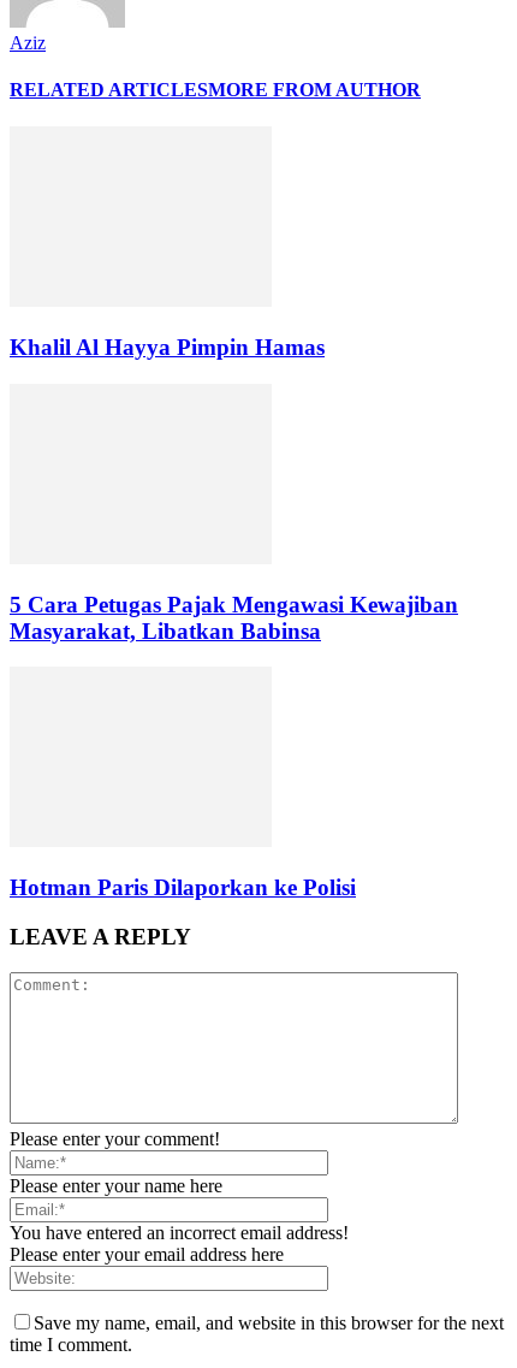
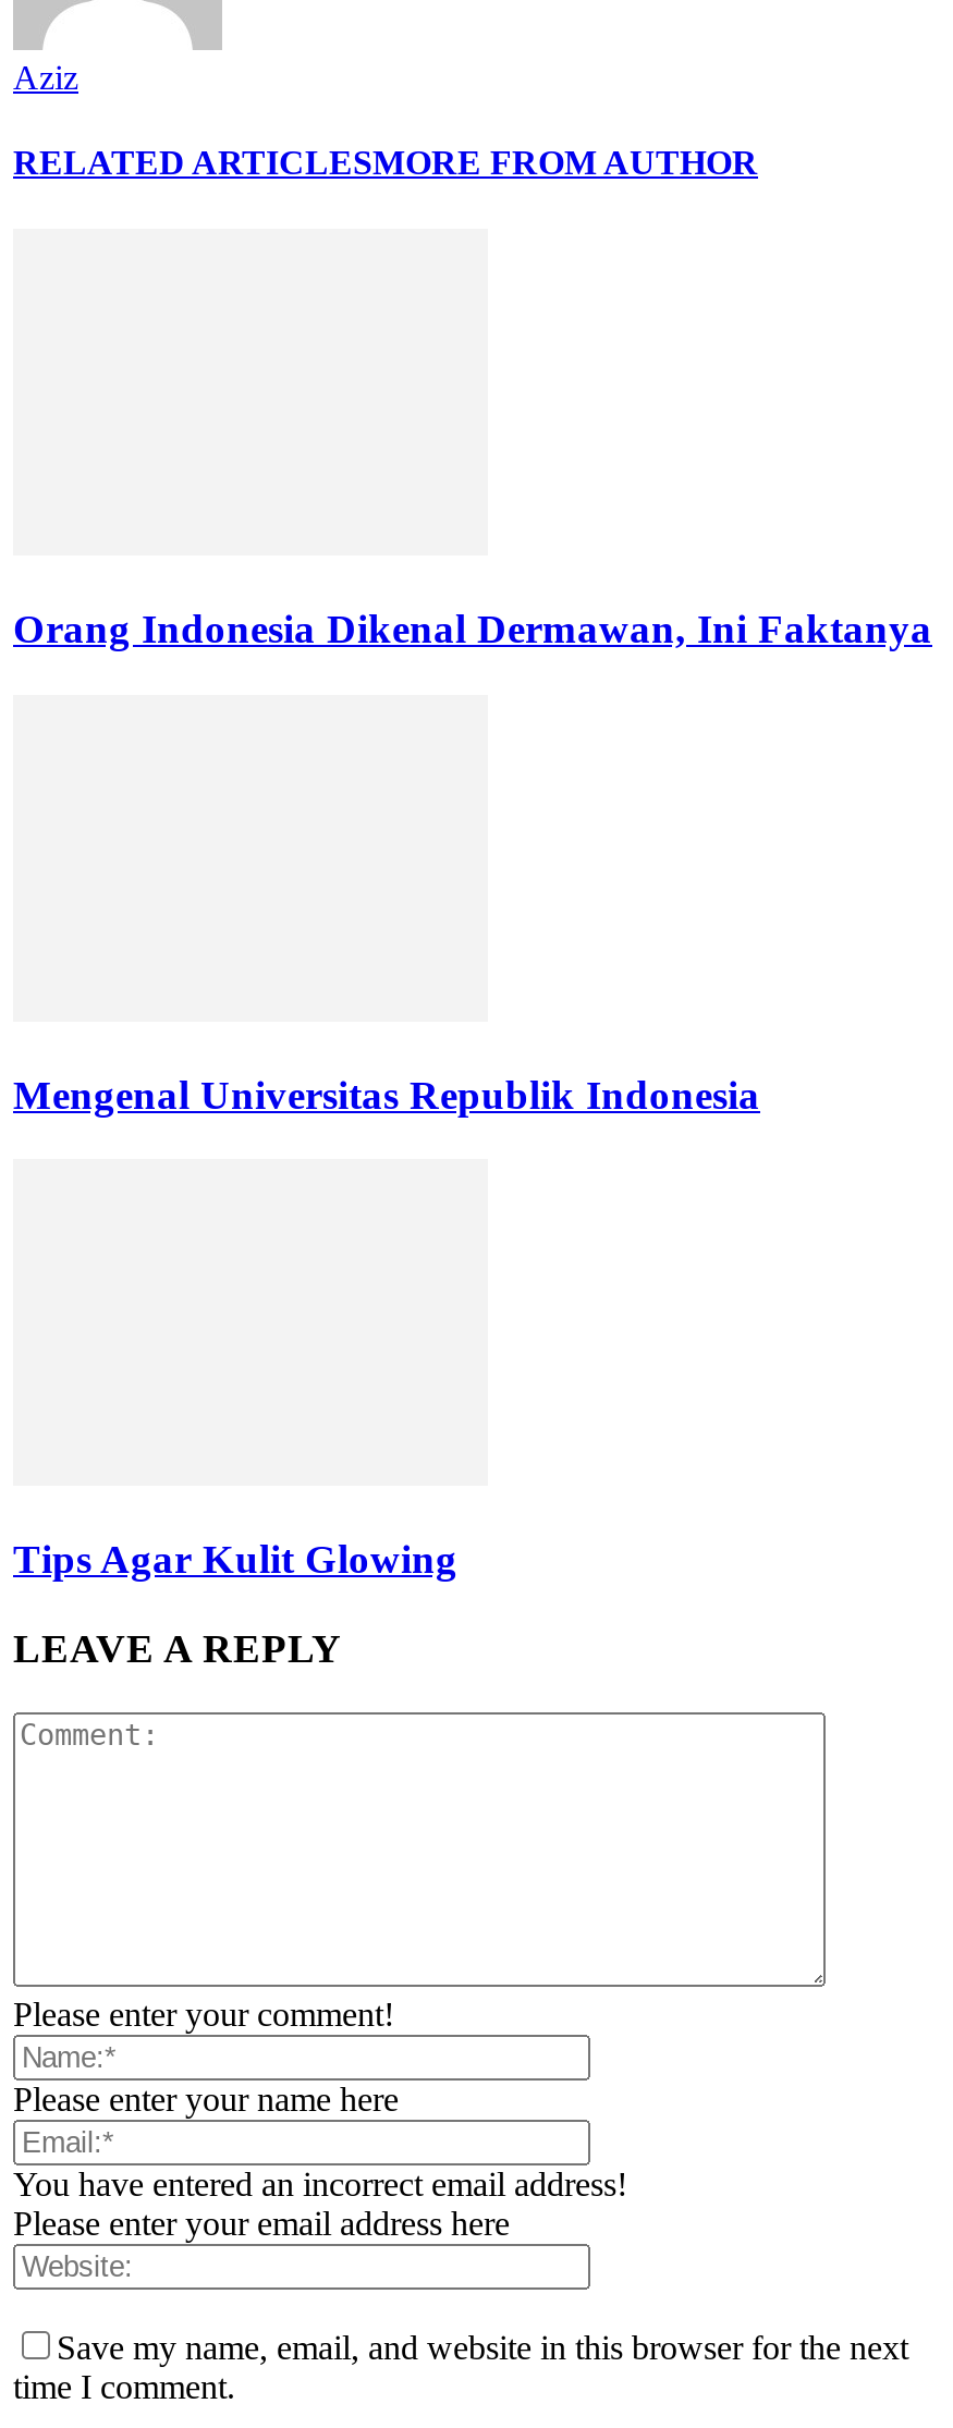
- Khalil Al Hayya Pimpin Hamas
+ Orang Indonesia Dikenal Dermawan, Ini Faktanya

- 5 Cara Petugas Pajak Mengawasi Kewajiban
- Masyarakat, Libatkan Babinsa
+ Mengenal Universitas Republik Indonesia

- Hotman Paris Dilaporkan ke Polisi
+ Tips Agar Kulit Glowing
